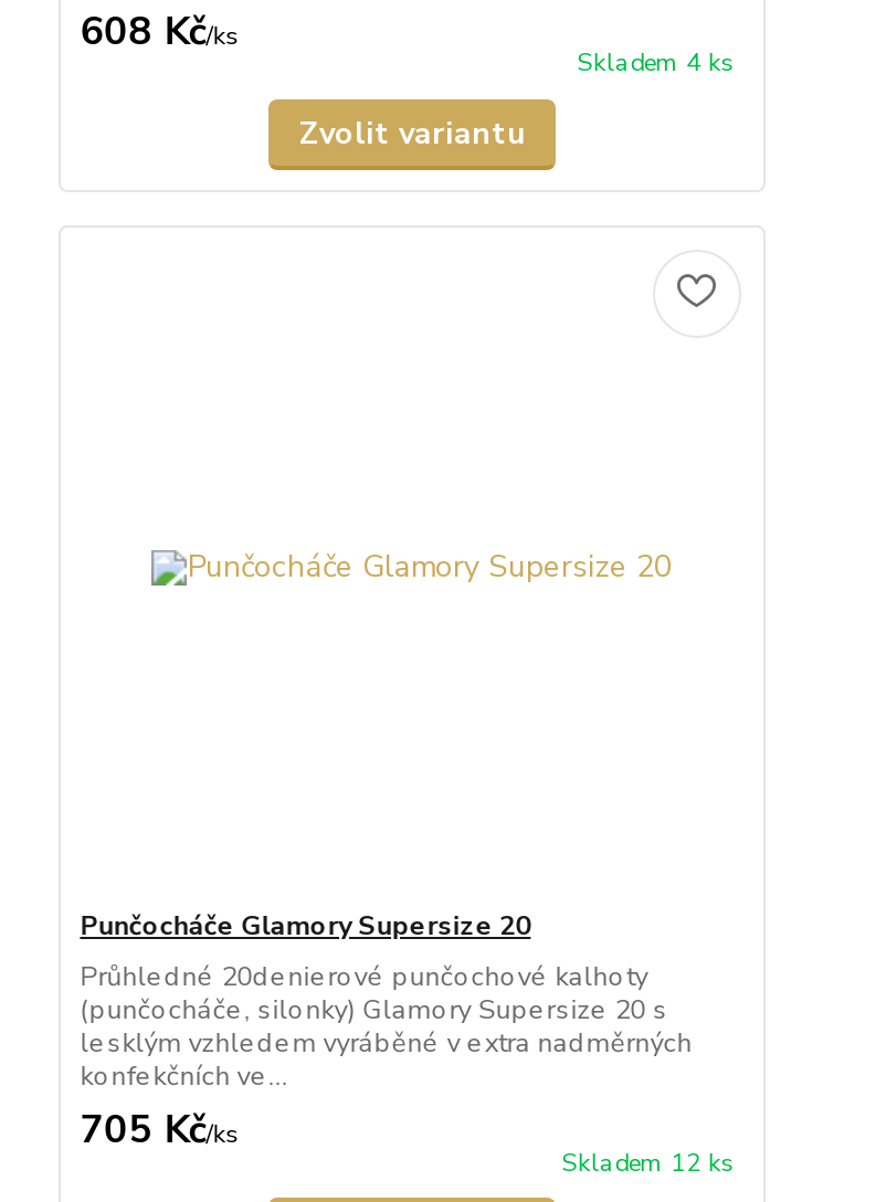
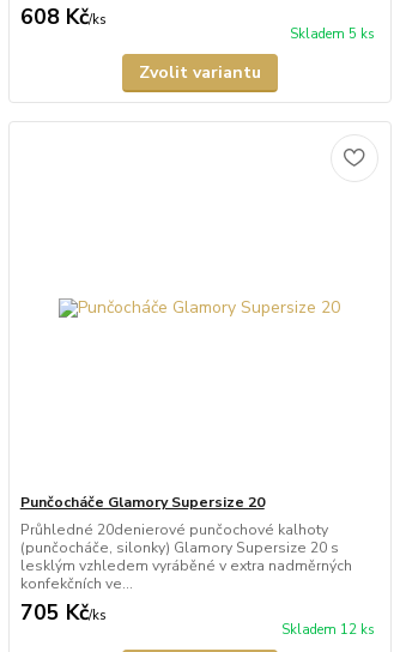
- Skladem 4 ks
+ Skladem 5 ks
